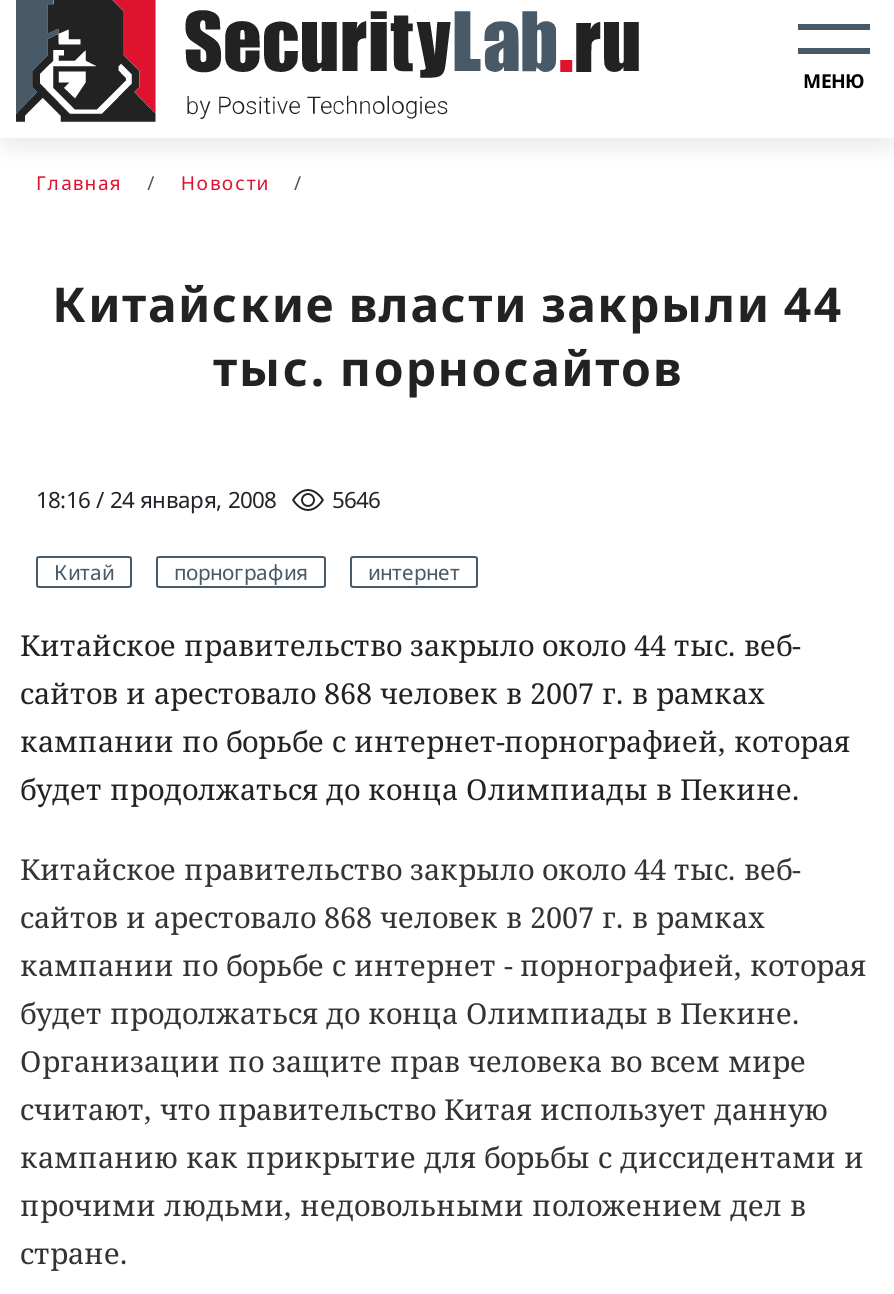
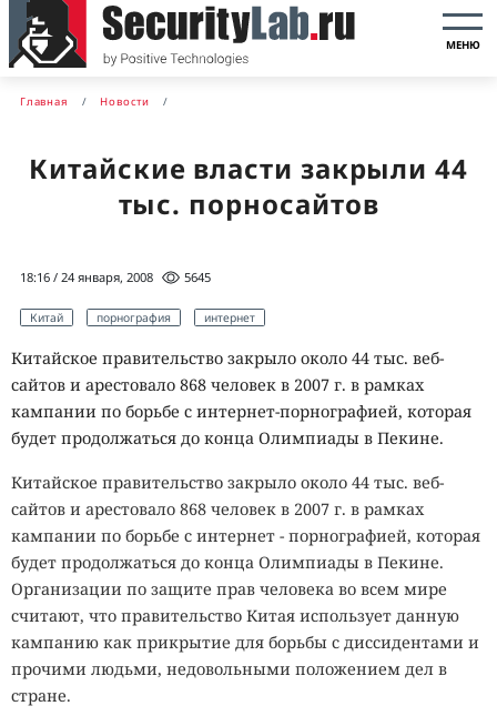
- 18:16 / 24 января, 2008 5646
+ 18:16 / 24 января, 2008 5645
